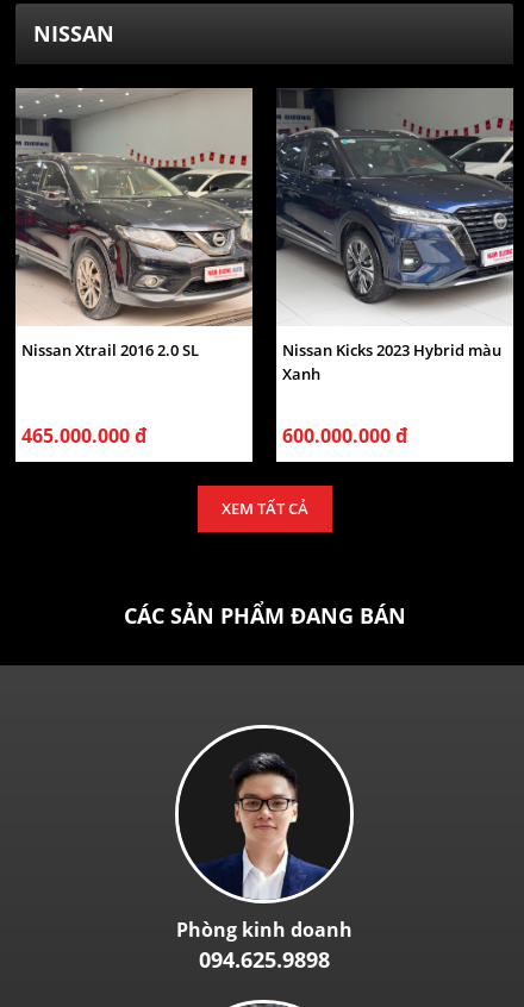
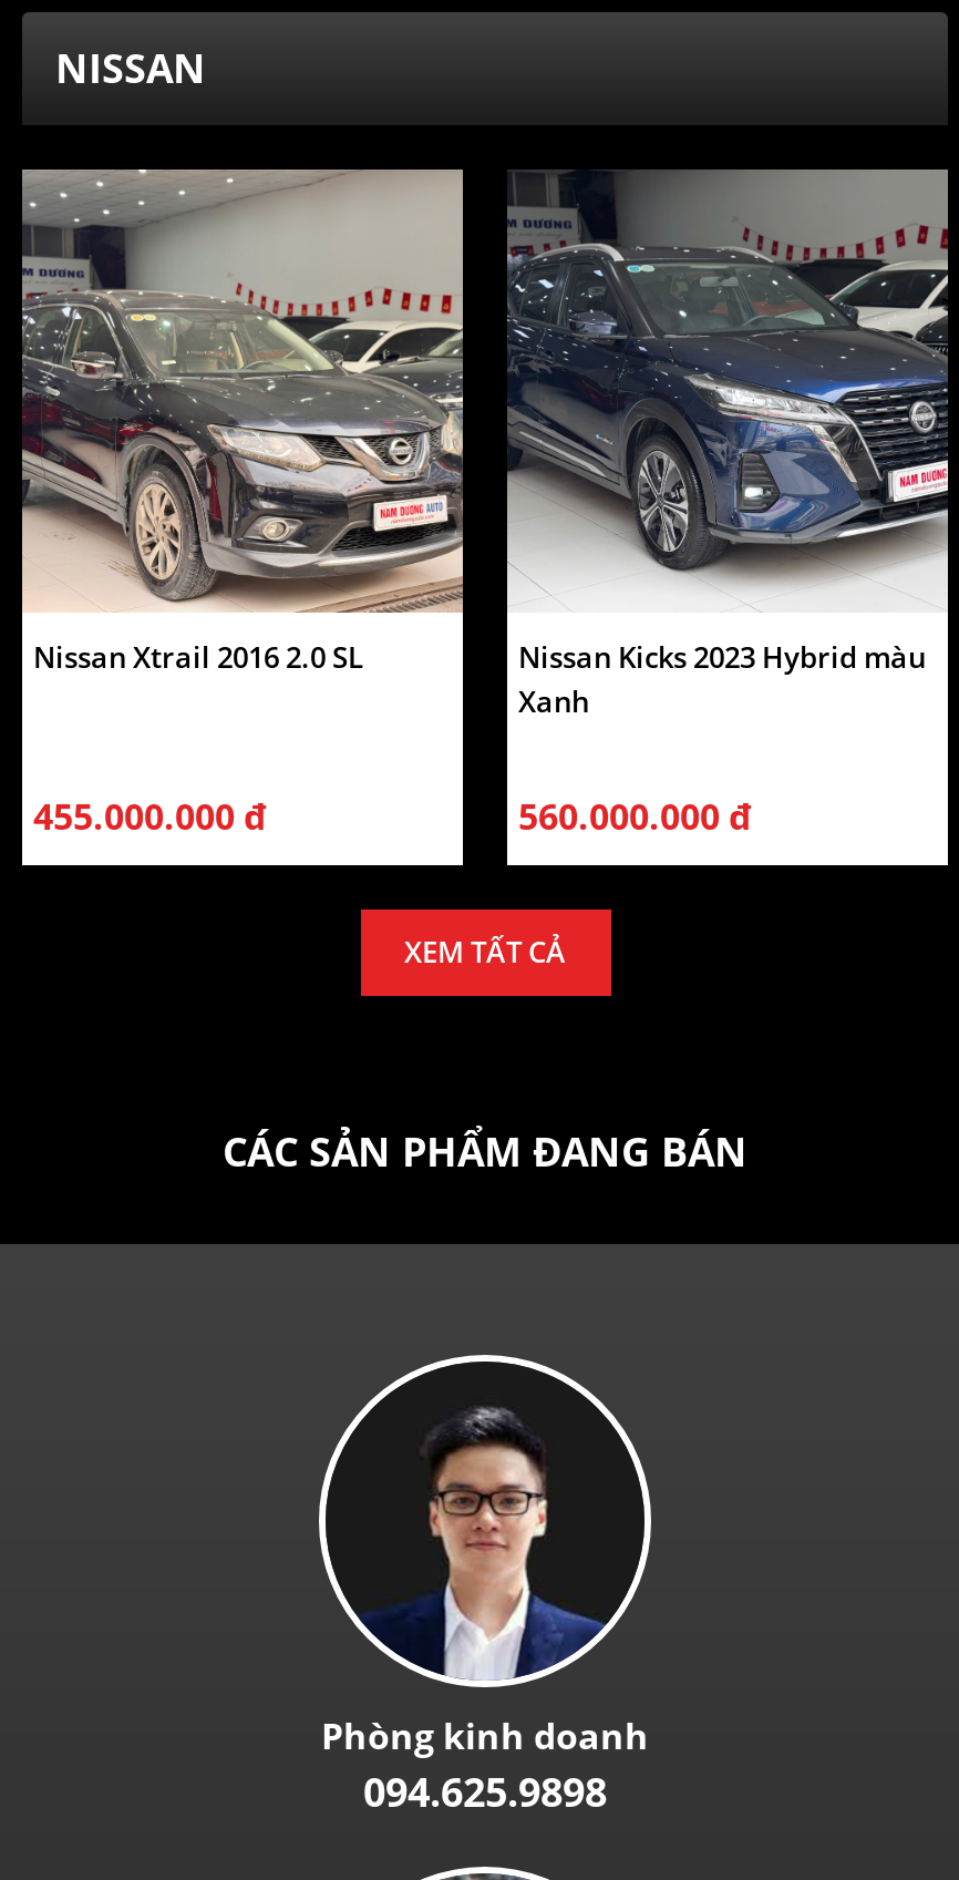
- 465.000.000 đ
+ 455.000.000 đ

- 600.000.000 đ
+ 560.000.000 đ
